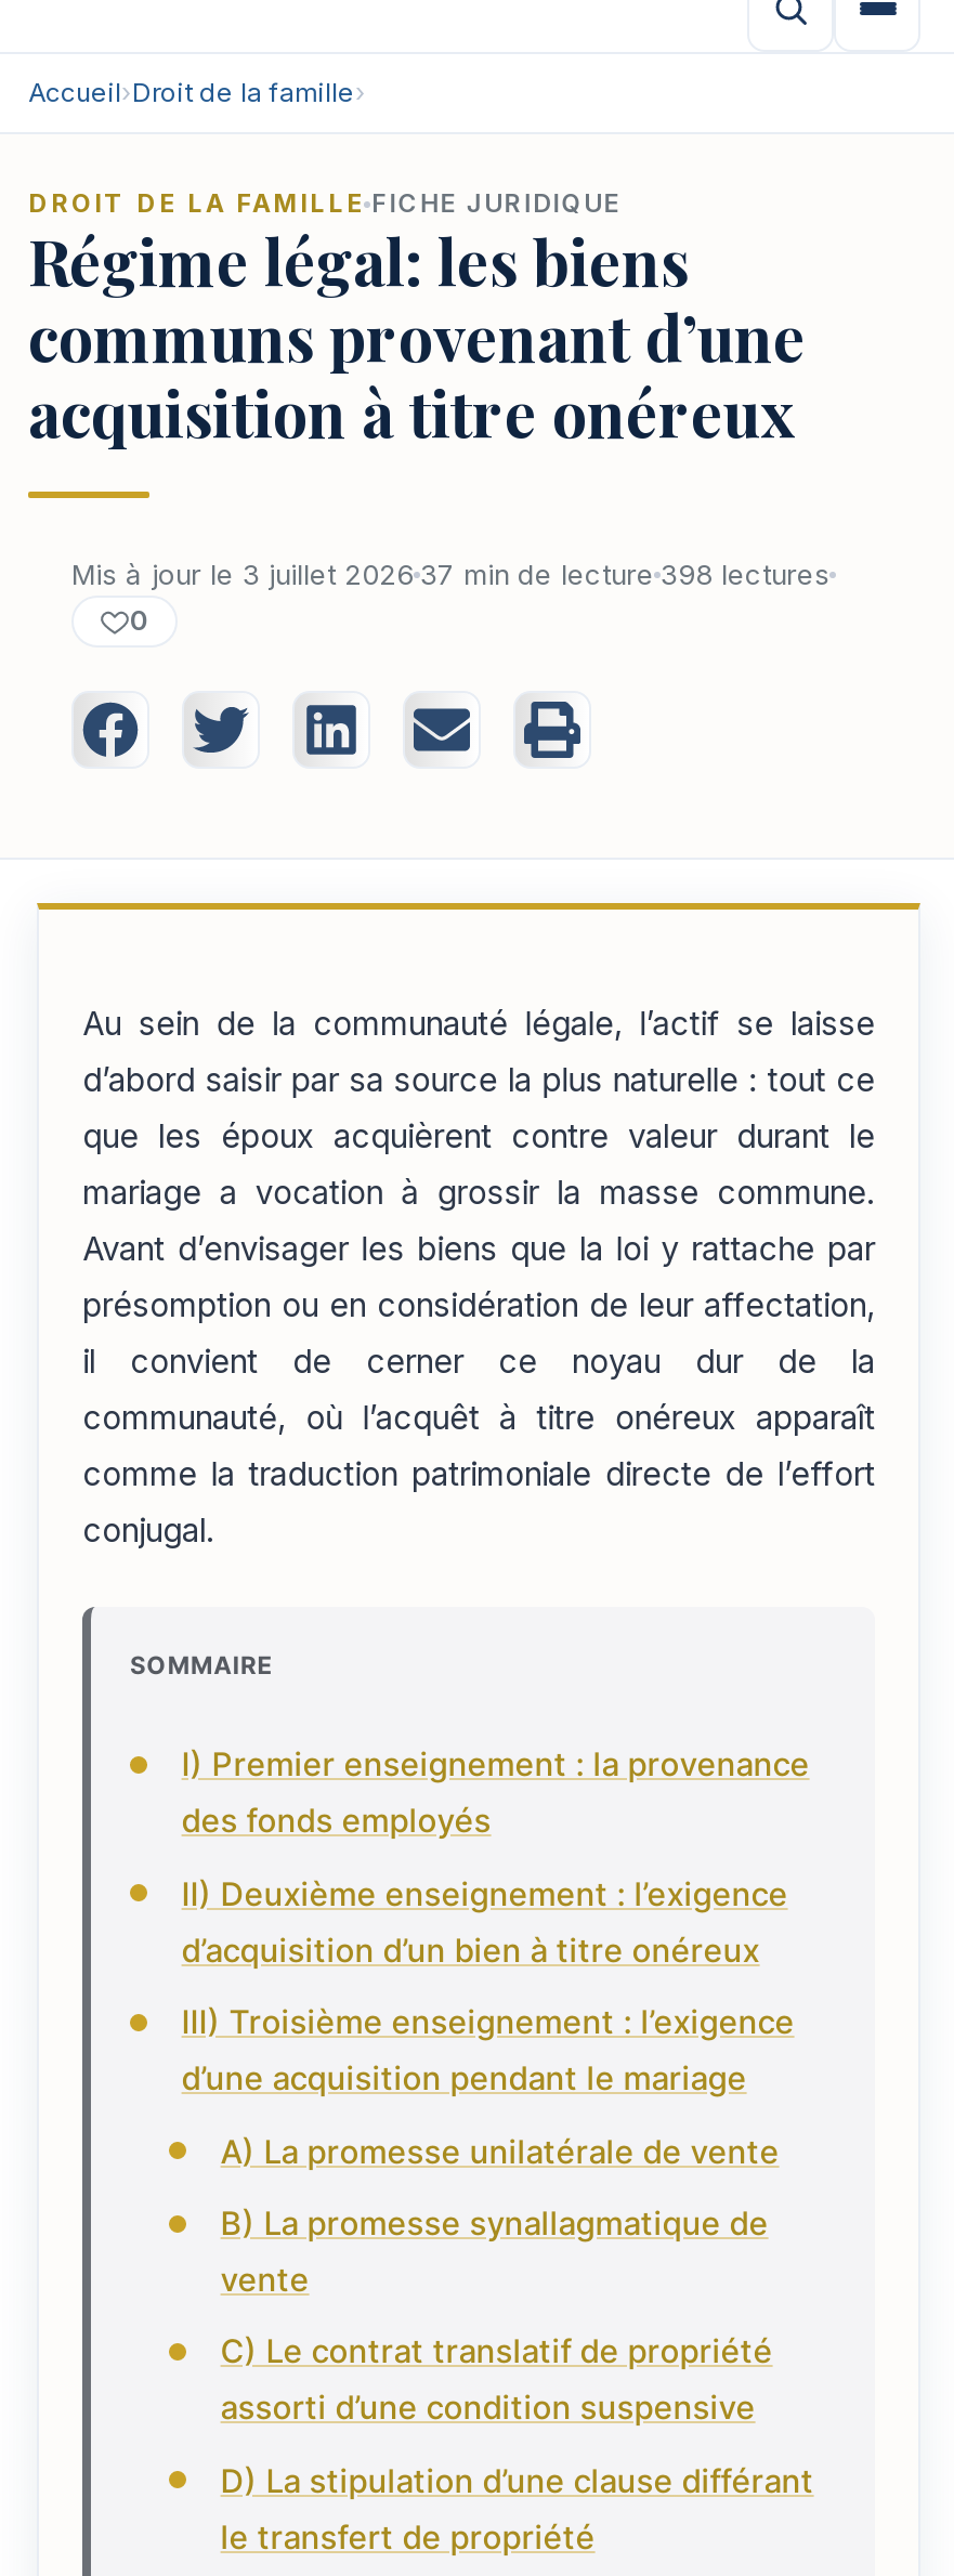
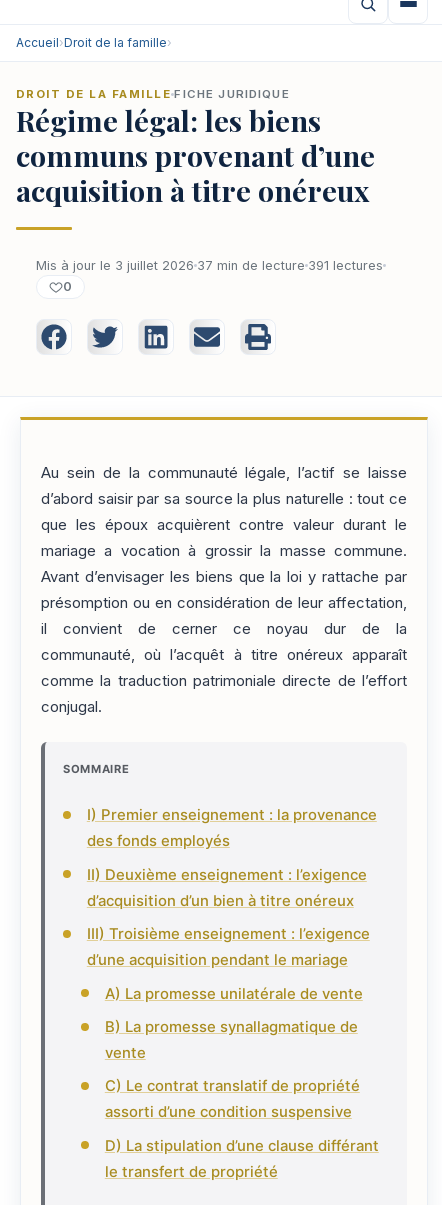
- Mis à jour le 3 juillet 2026 37 min de lecture 398 lectures
+ Mis à jour le 3 juillet 2026 37 min de lecture 391 lectures
